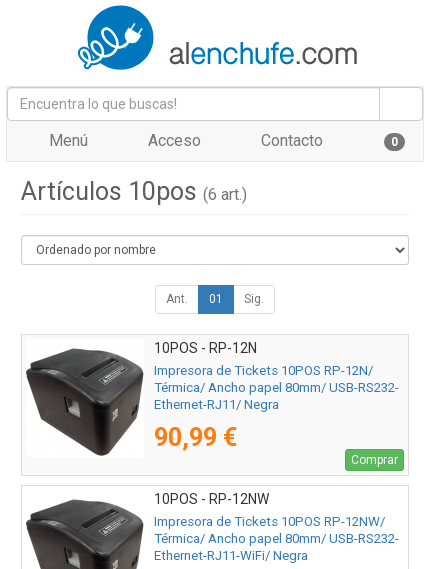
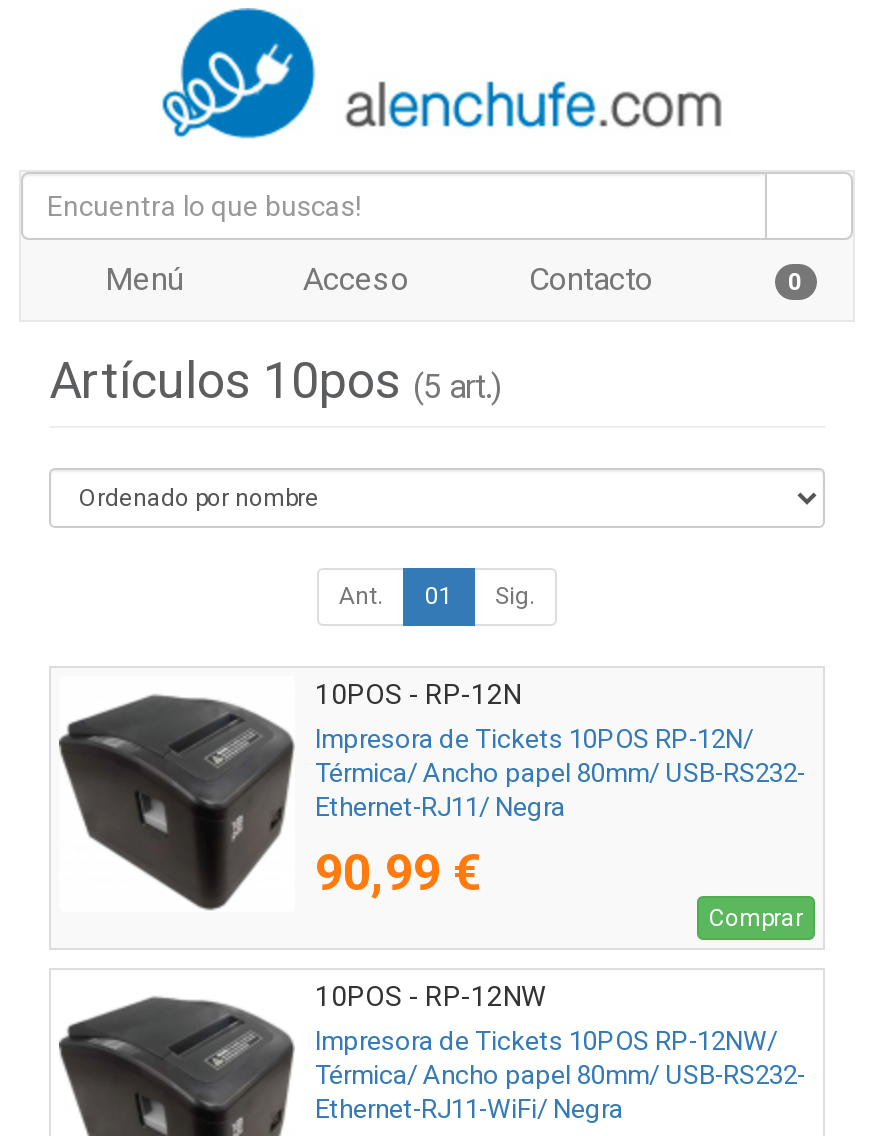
- Artículos 10pos (6 art.)
+ Artículos 10pos (5 art.)
